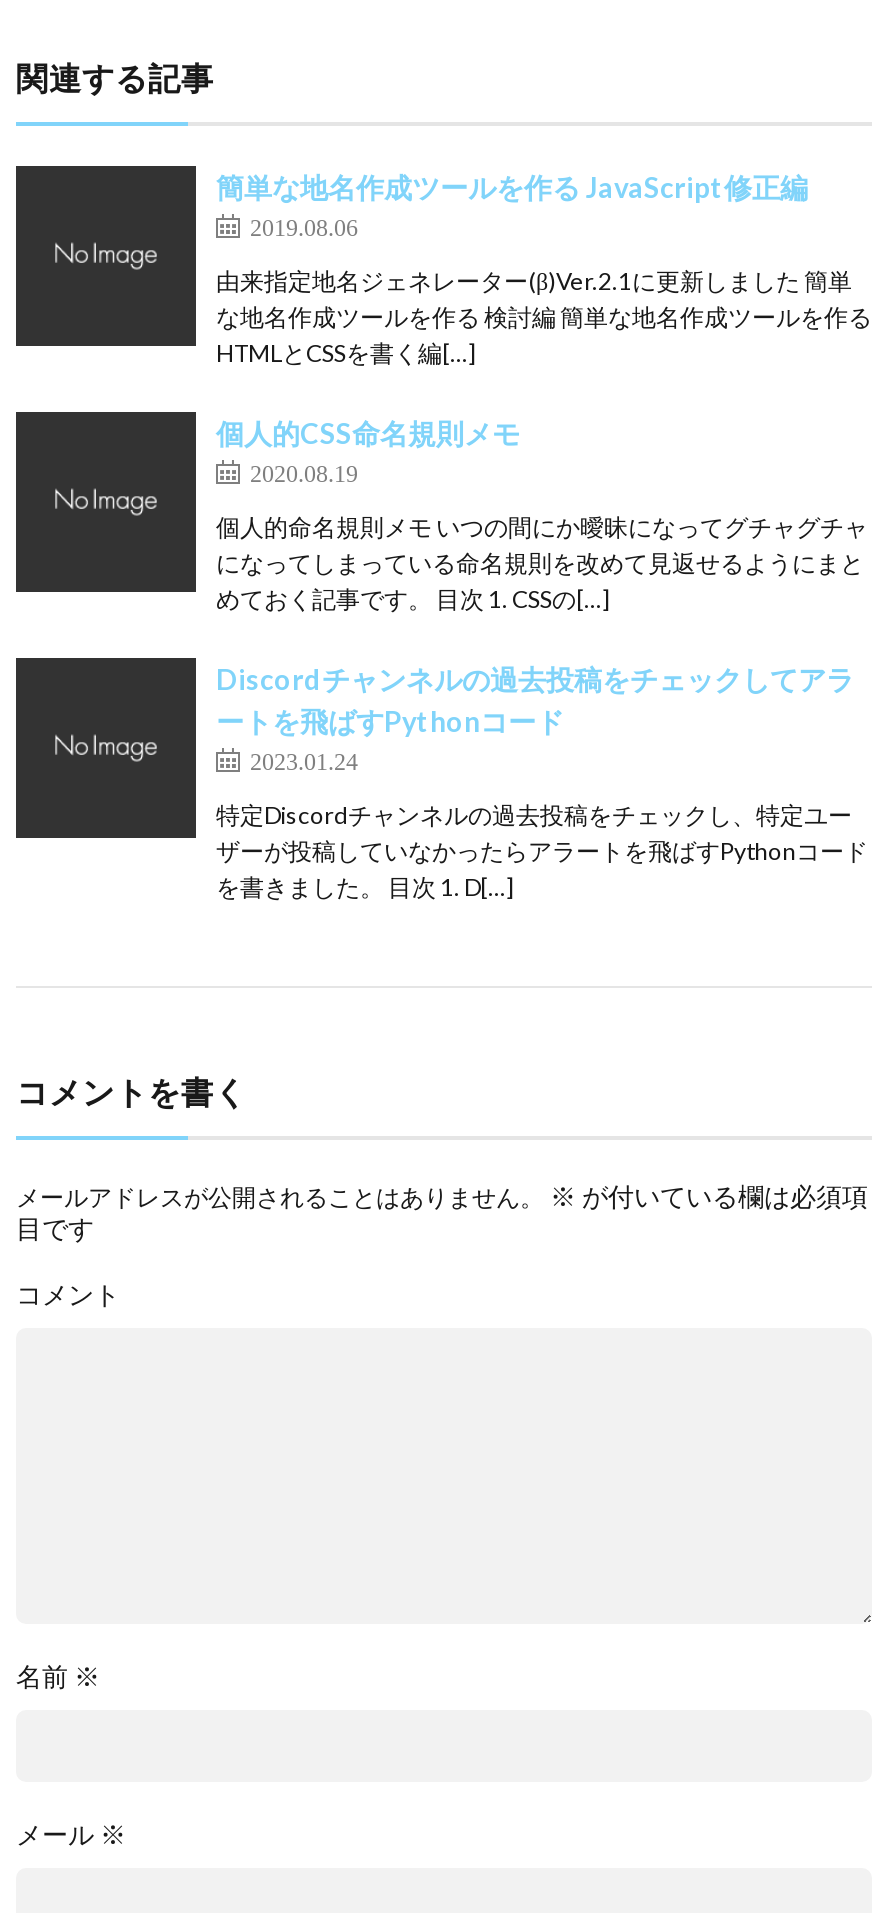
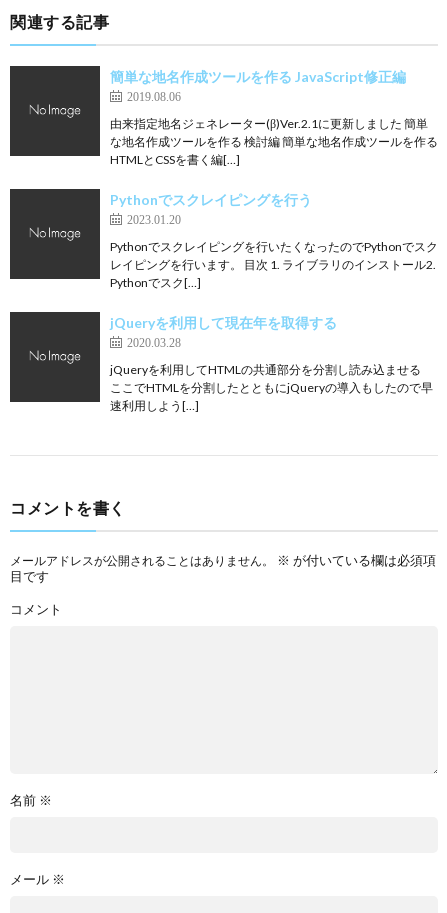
- 個人的CSS命名規則メモ
- 2020.08.19
+ Pythonでスクレイピングを行う
+ 2023.01.20

- 個人的命名規則メモ いつの間にか曖昧になってグチャグチャ
- になってしまっている命名規則を改めて見返せるようにまと
- めておく記事です。 目次 1. CSSの[…]
+ Pythonでスクレイピングを行いたくなったのでPythonでスク
+ レイピングを行います。 目次 1. ライブラリのインストール2.
+ Pythonでスク[…]

- Discordチャンネルの過去投稿をチェックしてアラ
- ートを飛ばすPythonコード
- 2023.01.24
+ jQueryを利用して現在年を取得する
+ 2020.03.28

- 特定Discordチャンネルの過去投稿をチェックし、特定ユー
- ザーが投稿していなかったらアラートを飛ばすPythonコード
- を書きました。 目次 1. D[…]
+ jQueryを利用してHTMLの共通部分を分割し読み込ませる
+ ここでHTMLを分割したとともにjQueryの導入もしたので早
+ 速利用しよう[…]
